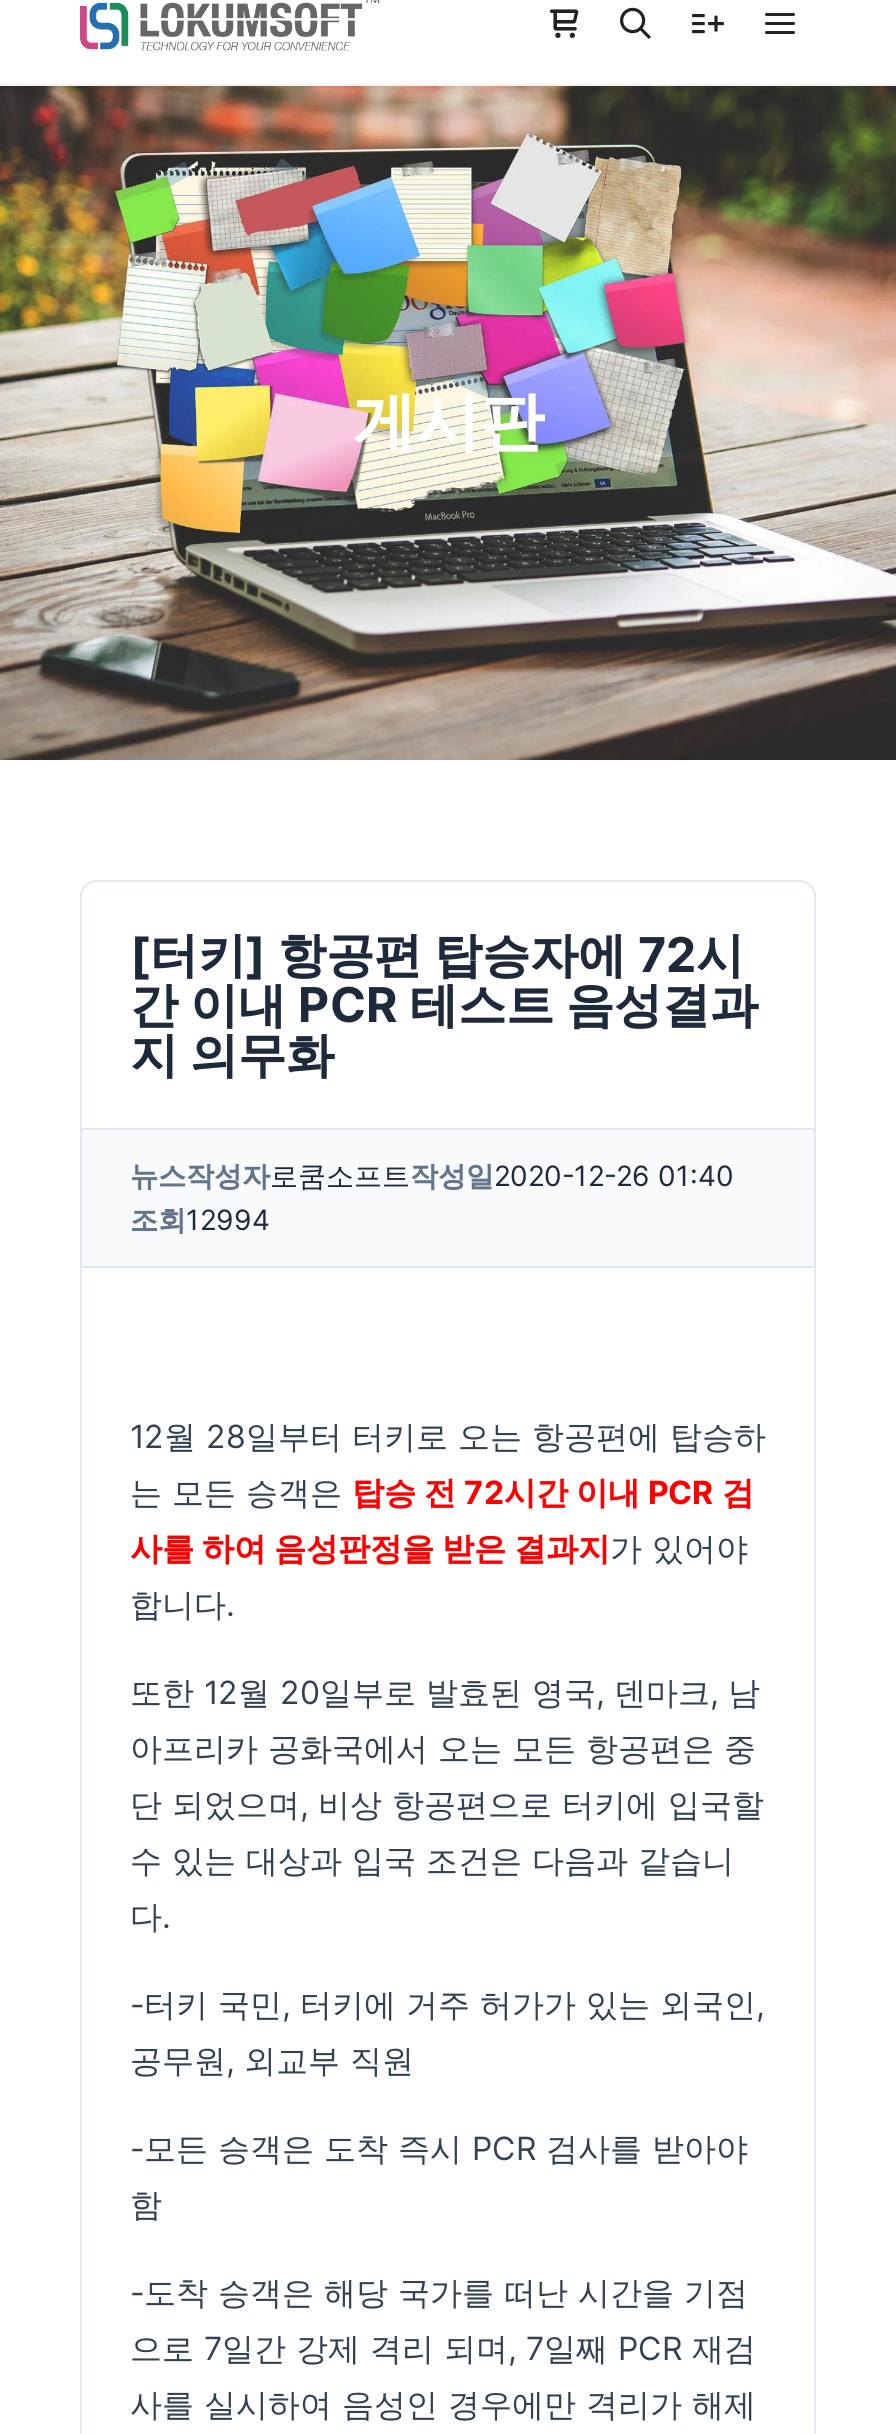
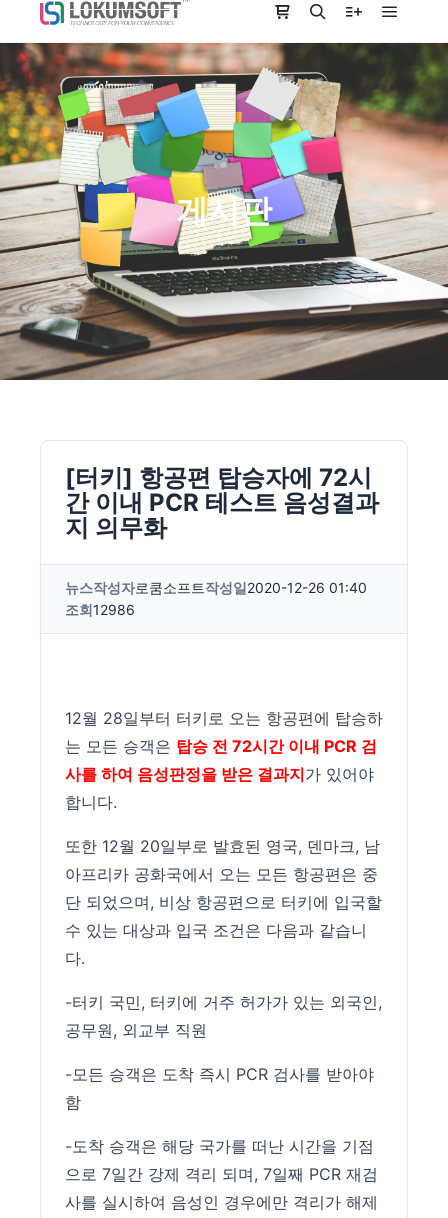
- 조회12994
+ 조회12986
